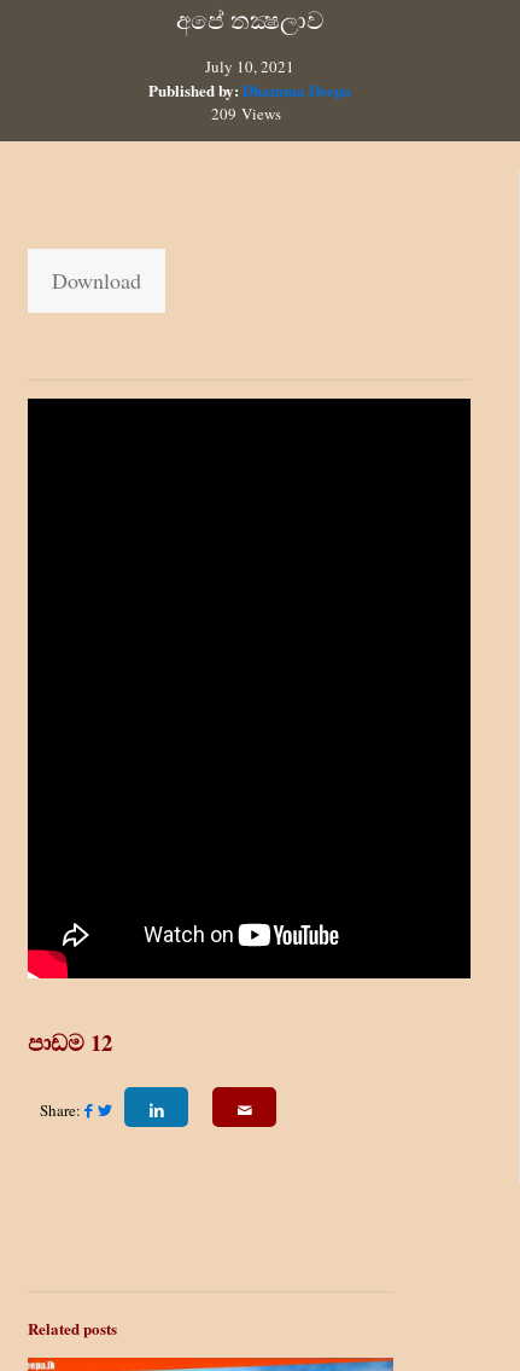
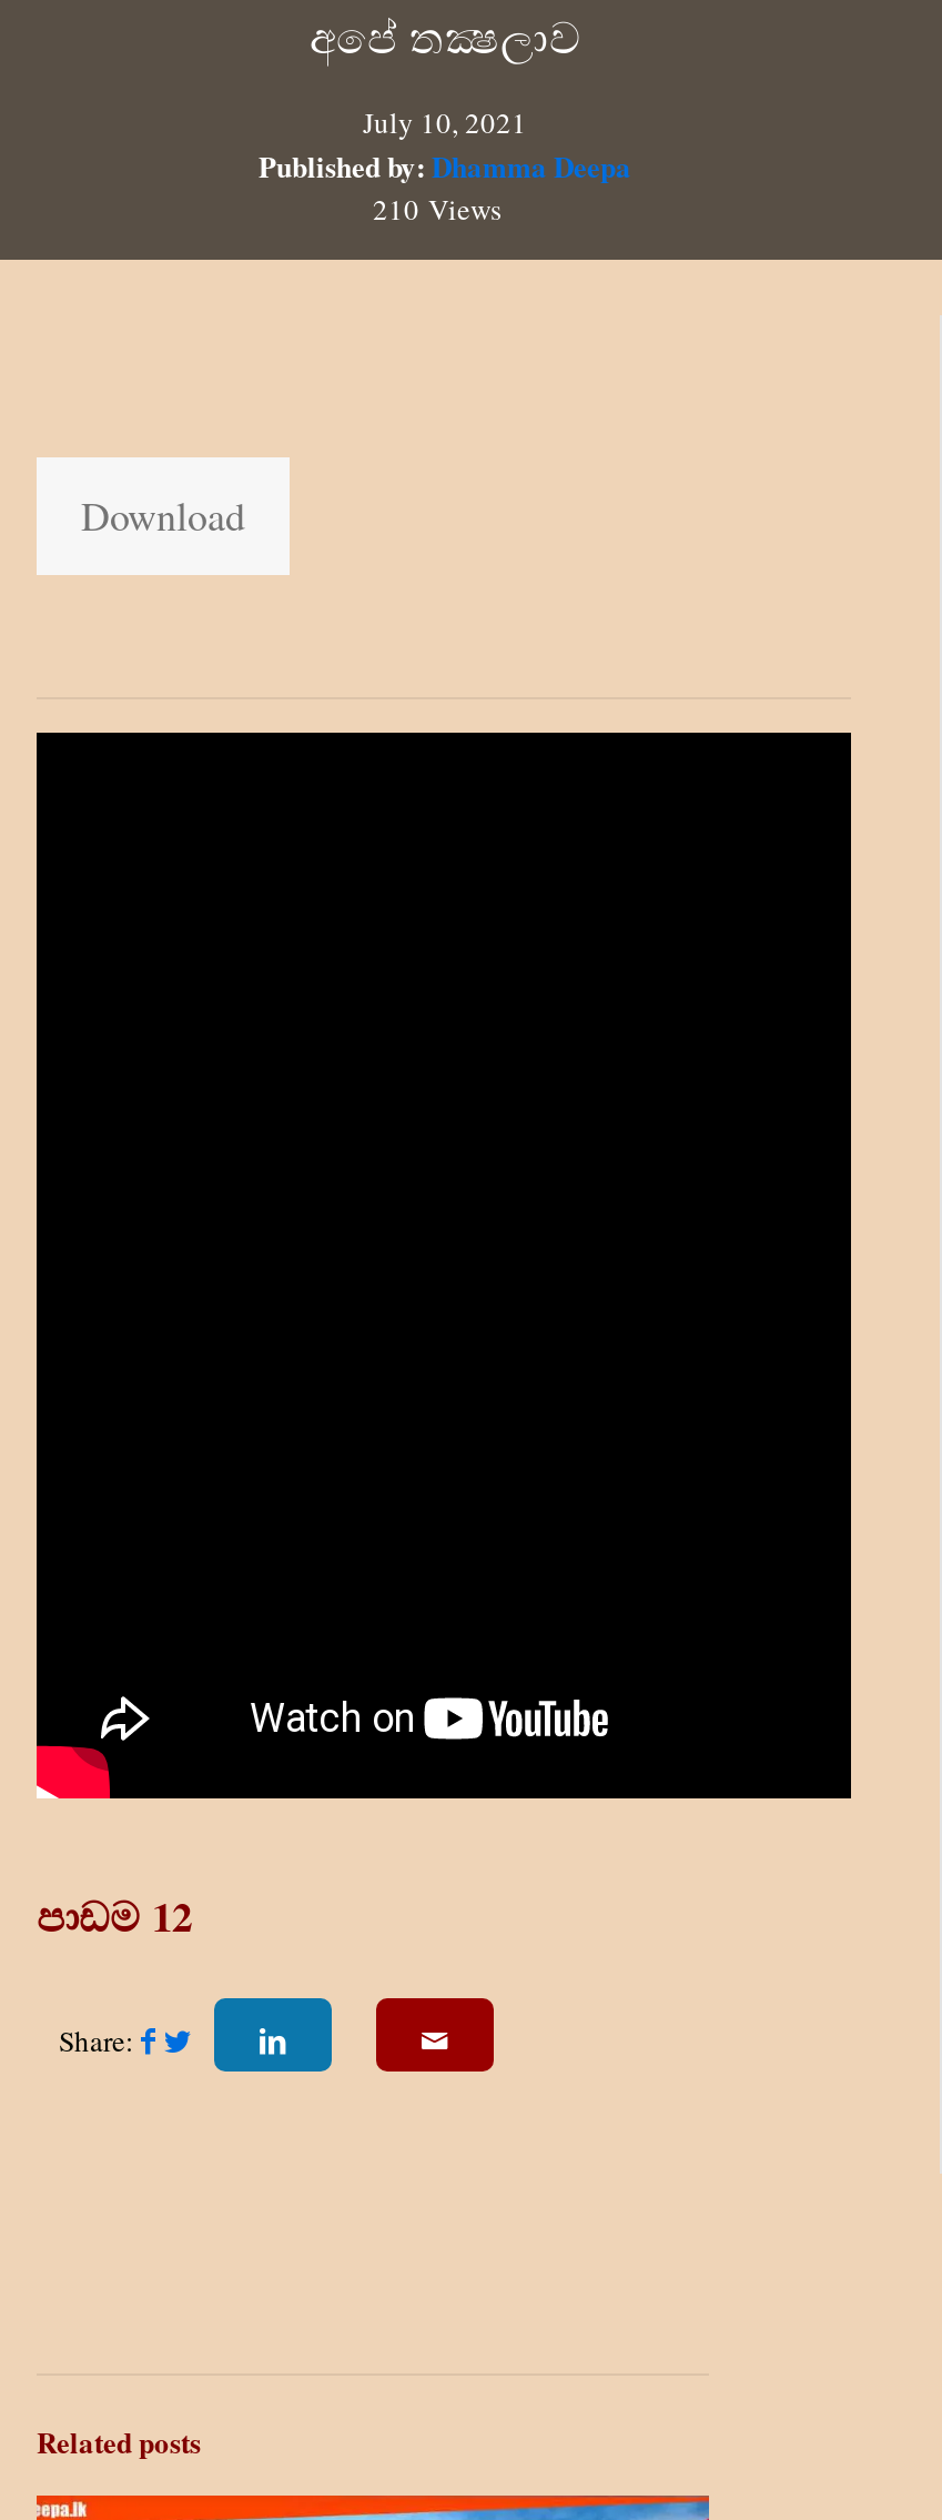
- 209 Views
+ 210 Views
